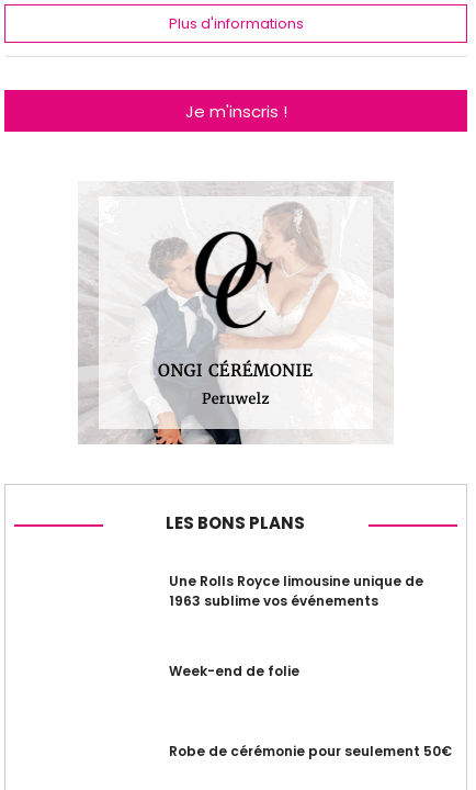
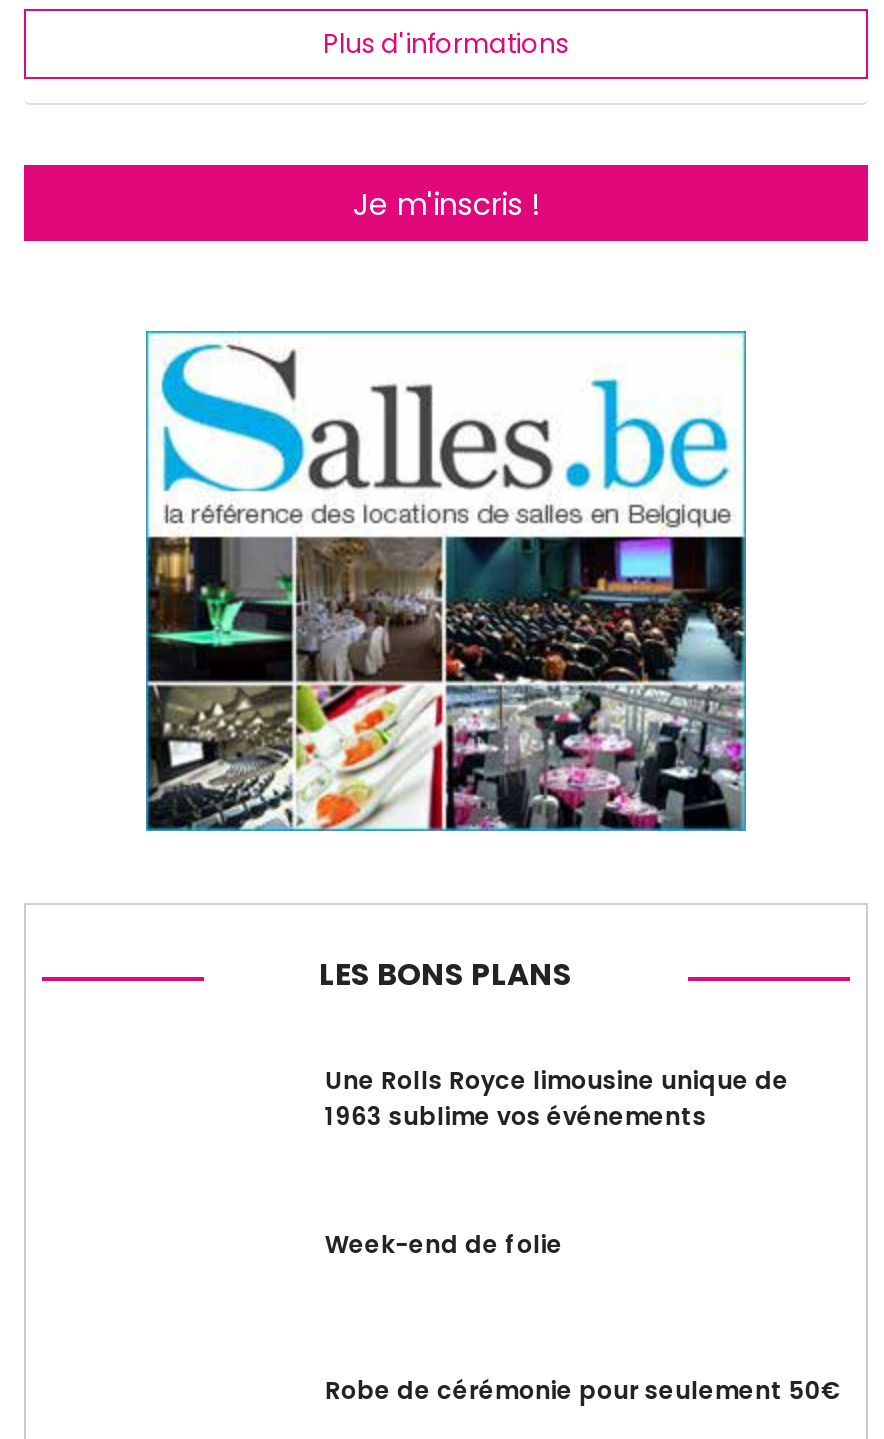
- [image]
+ [image]
